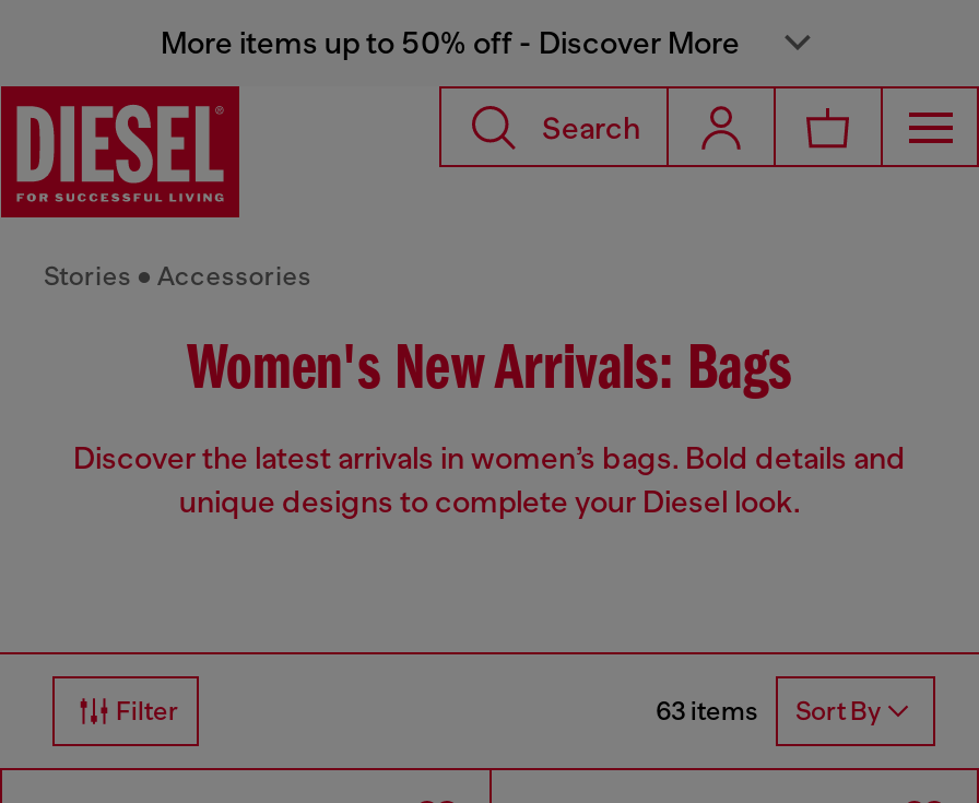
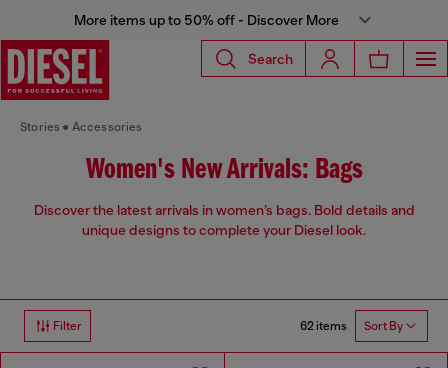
- 63 items Sort By
+ 62 items Sort By
